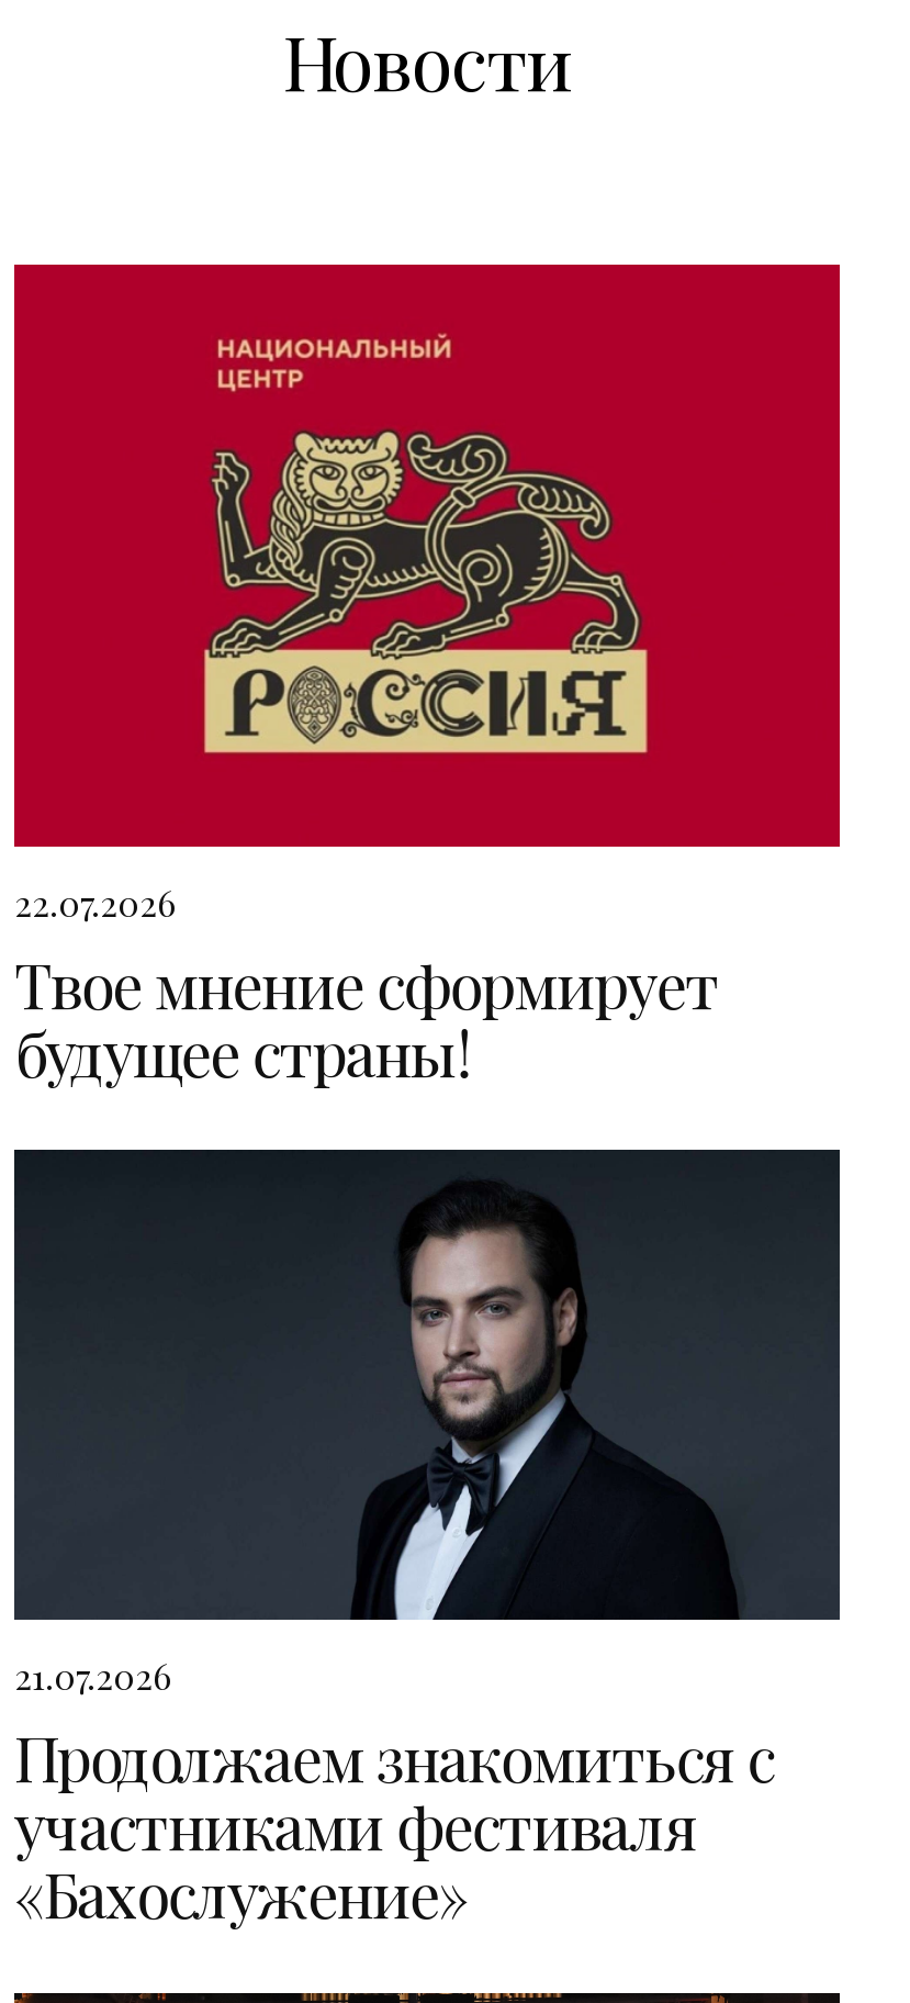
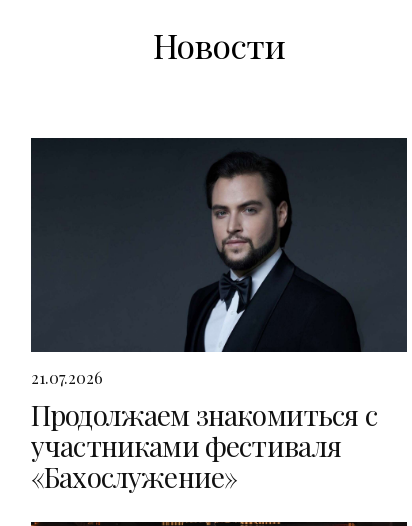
- [image]
- 22.07.2026
- Твое мнение сформирует
- будущее страны!
